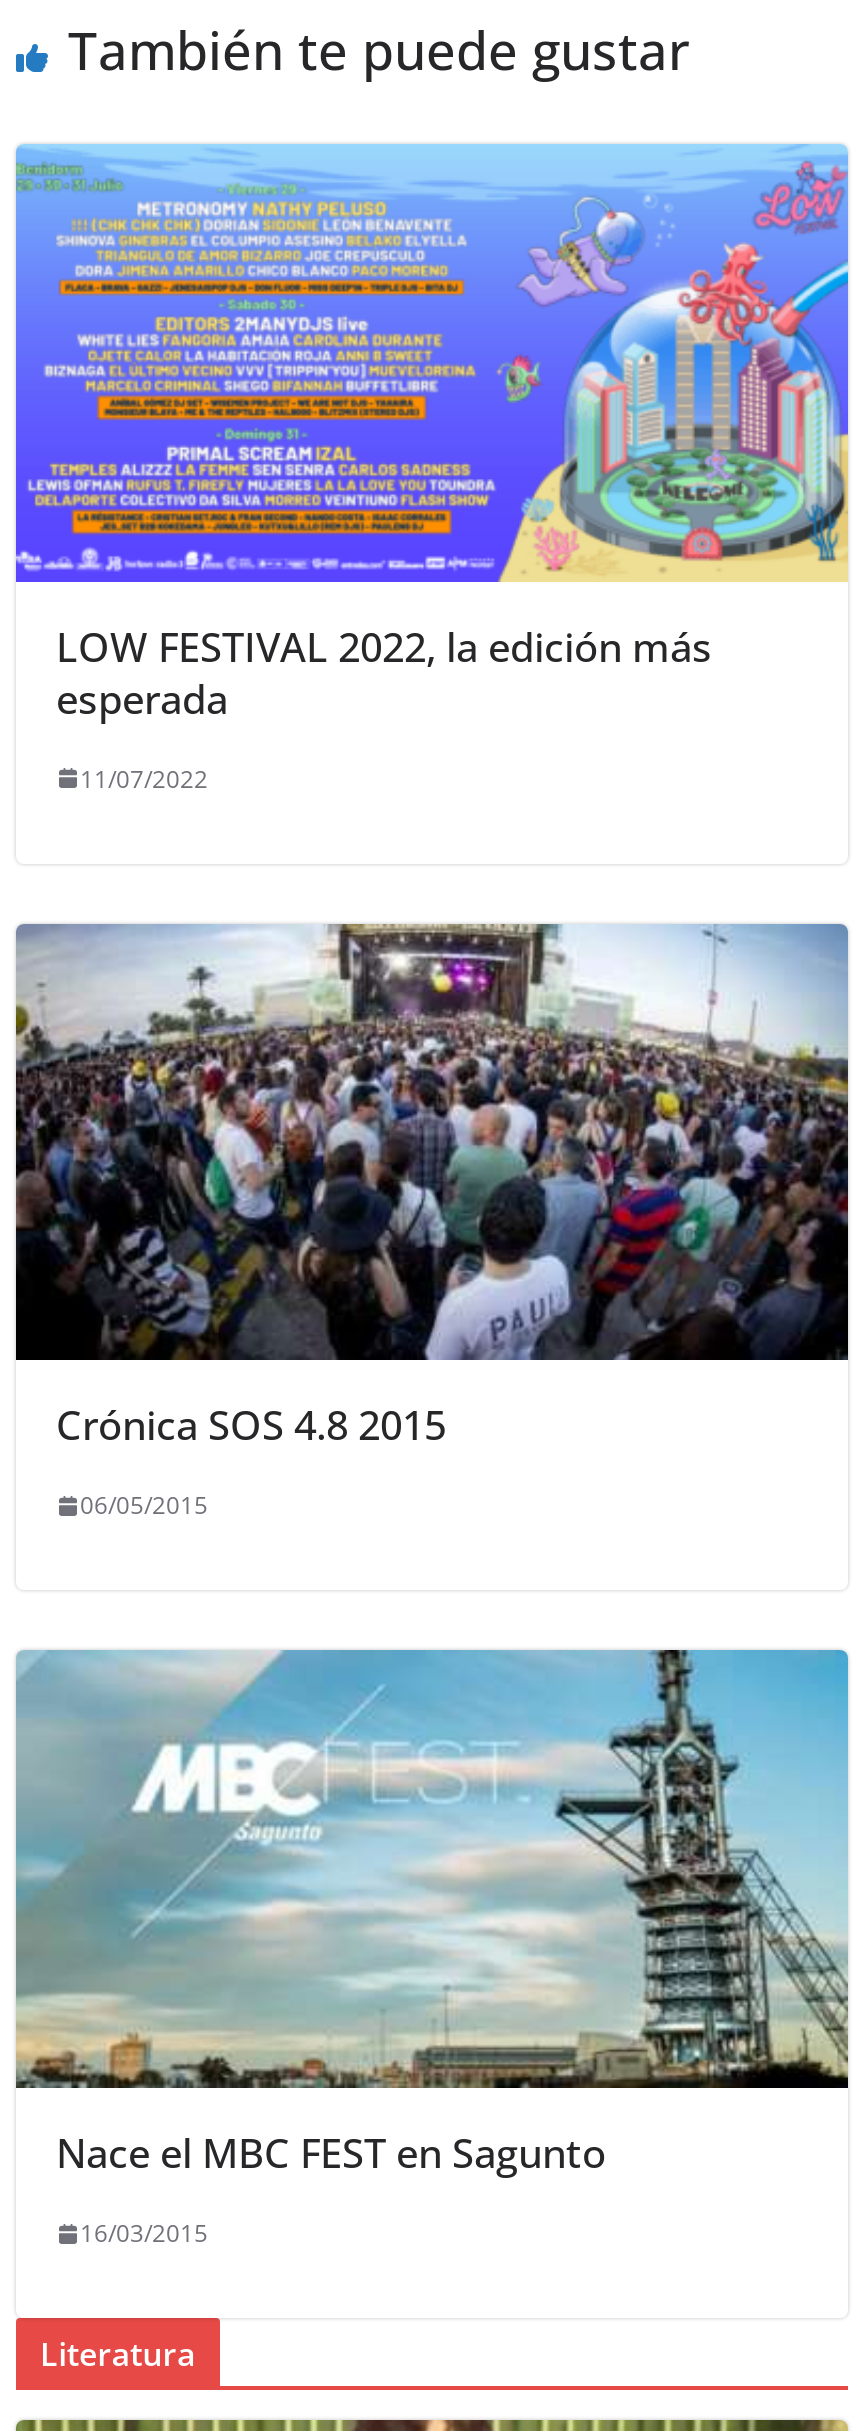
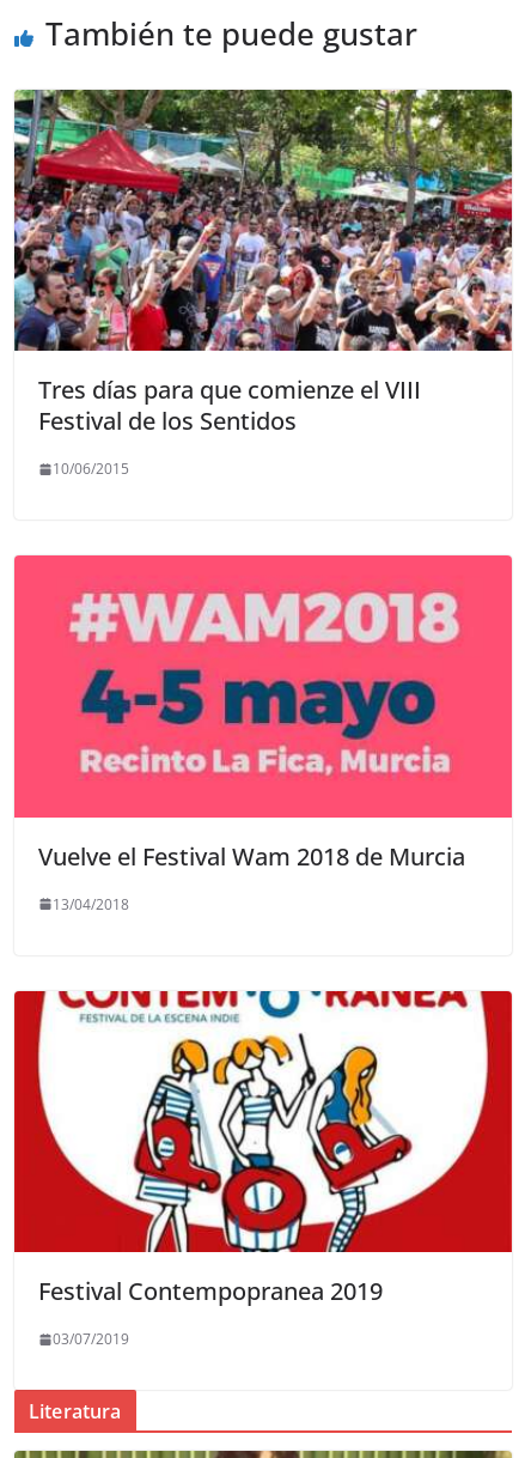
- [image]
- LOW FESTIVAL 2022, la edición más
- esperada
+ [image]
+ Tres días para que comienze el VIII
+ Festival de los Sentidos

- 11/07/2022
+ 10/06/2015

- [image]
- Crónica SOS 4.8 2015
+ [image]
+ Vuelve el Festival Wam 2018 de Murcia

- 06/05/2015
+ 13/04/2018

- [image]
- Nace el MBC FEST en Sagunto
+ [image]
+ Festival Contempopranea 2019

- 16/03/2015
+ 03/07/2019
